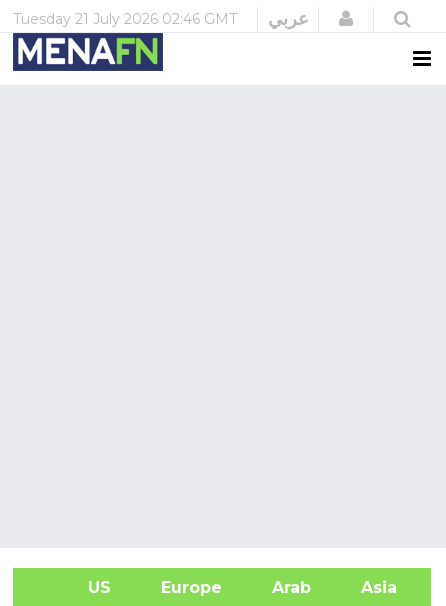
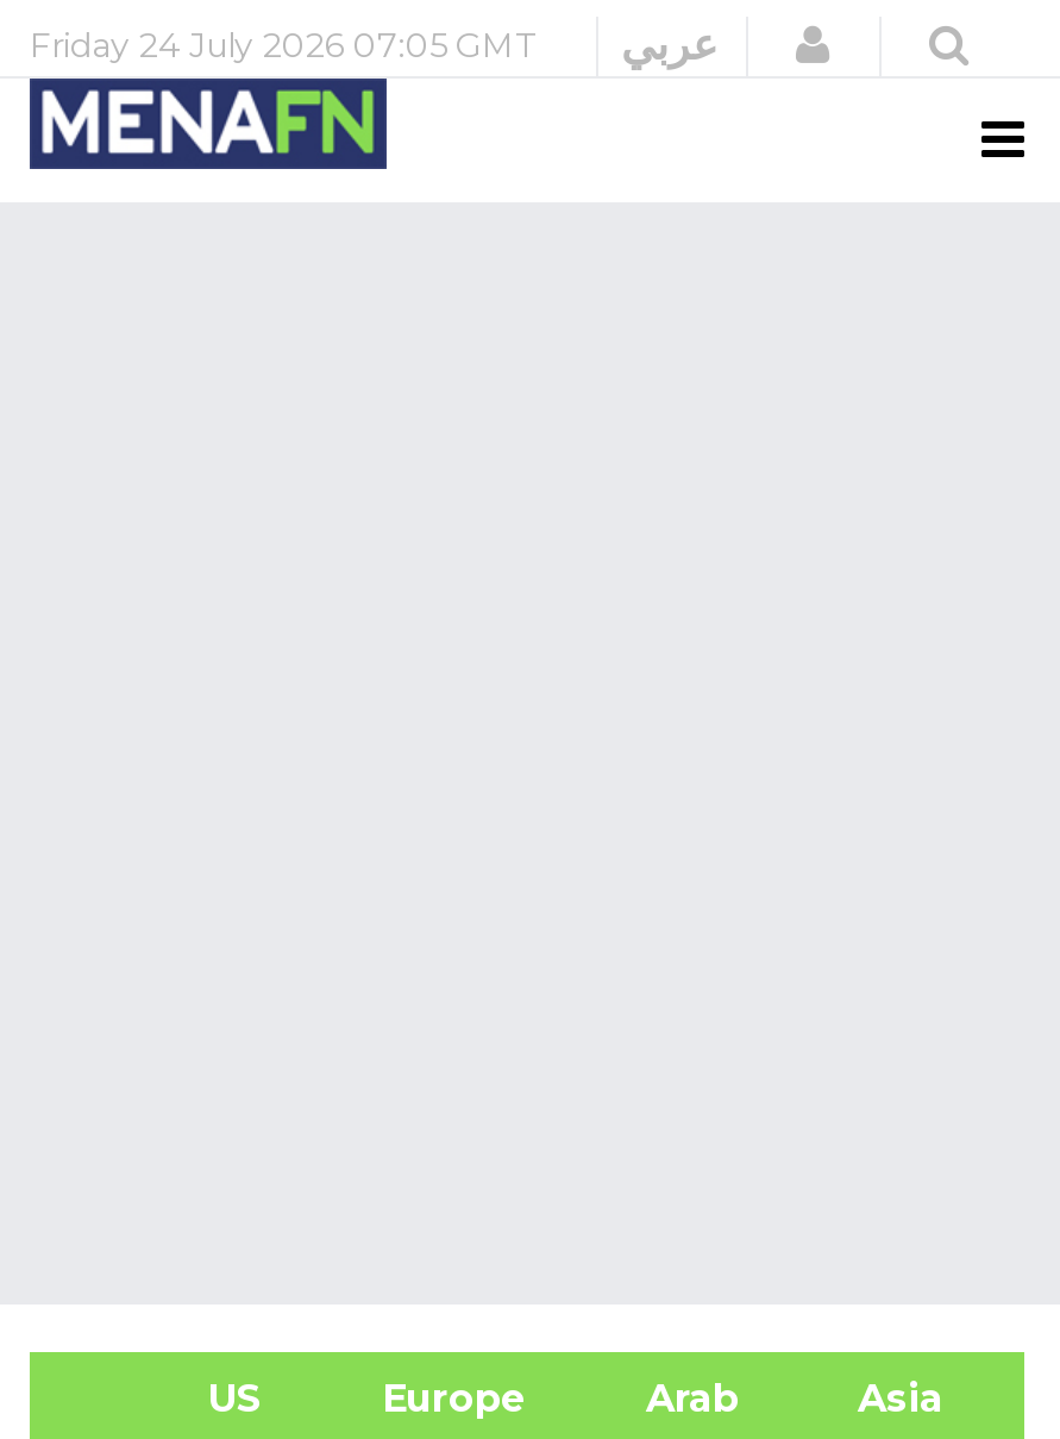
- Tuesday 21 July 2026 02:46 GMT
+ Friday 24 July 2026 07:05 GMT
